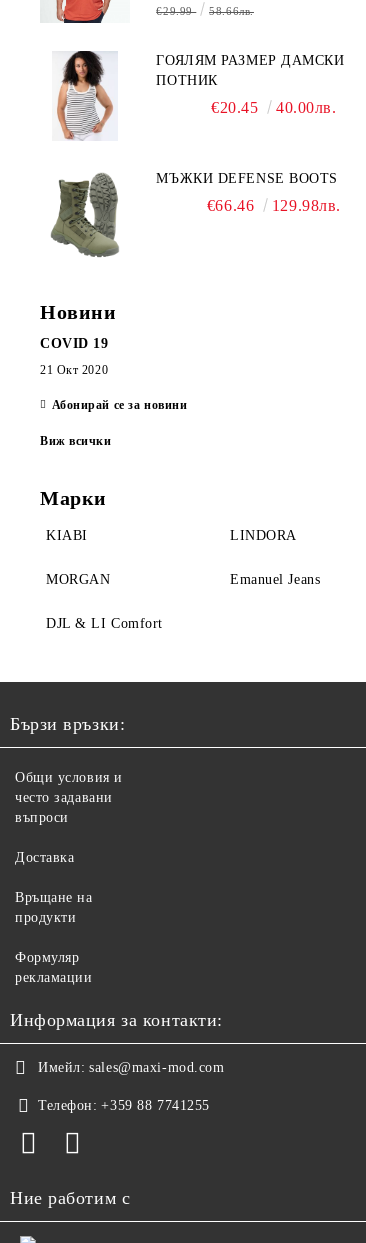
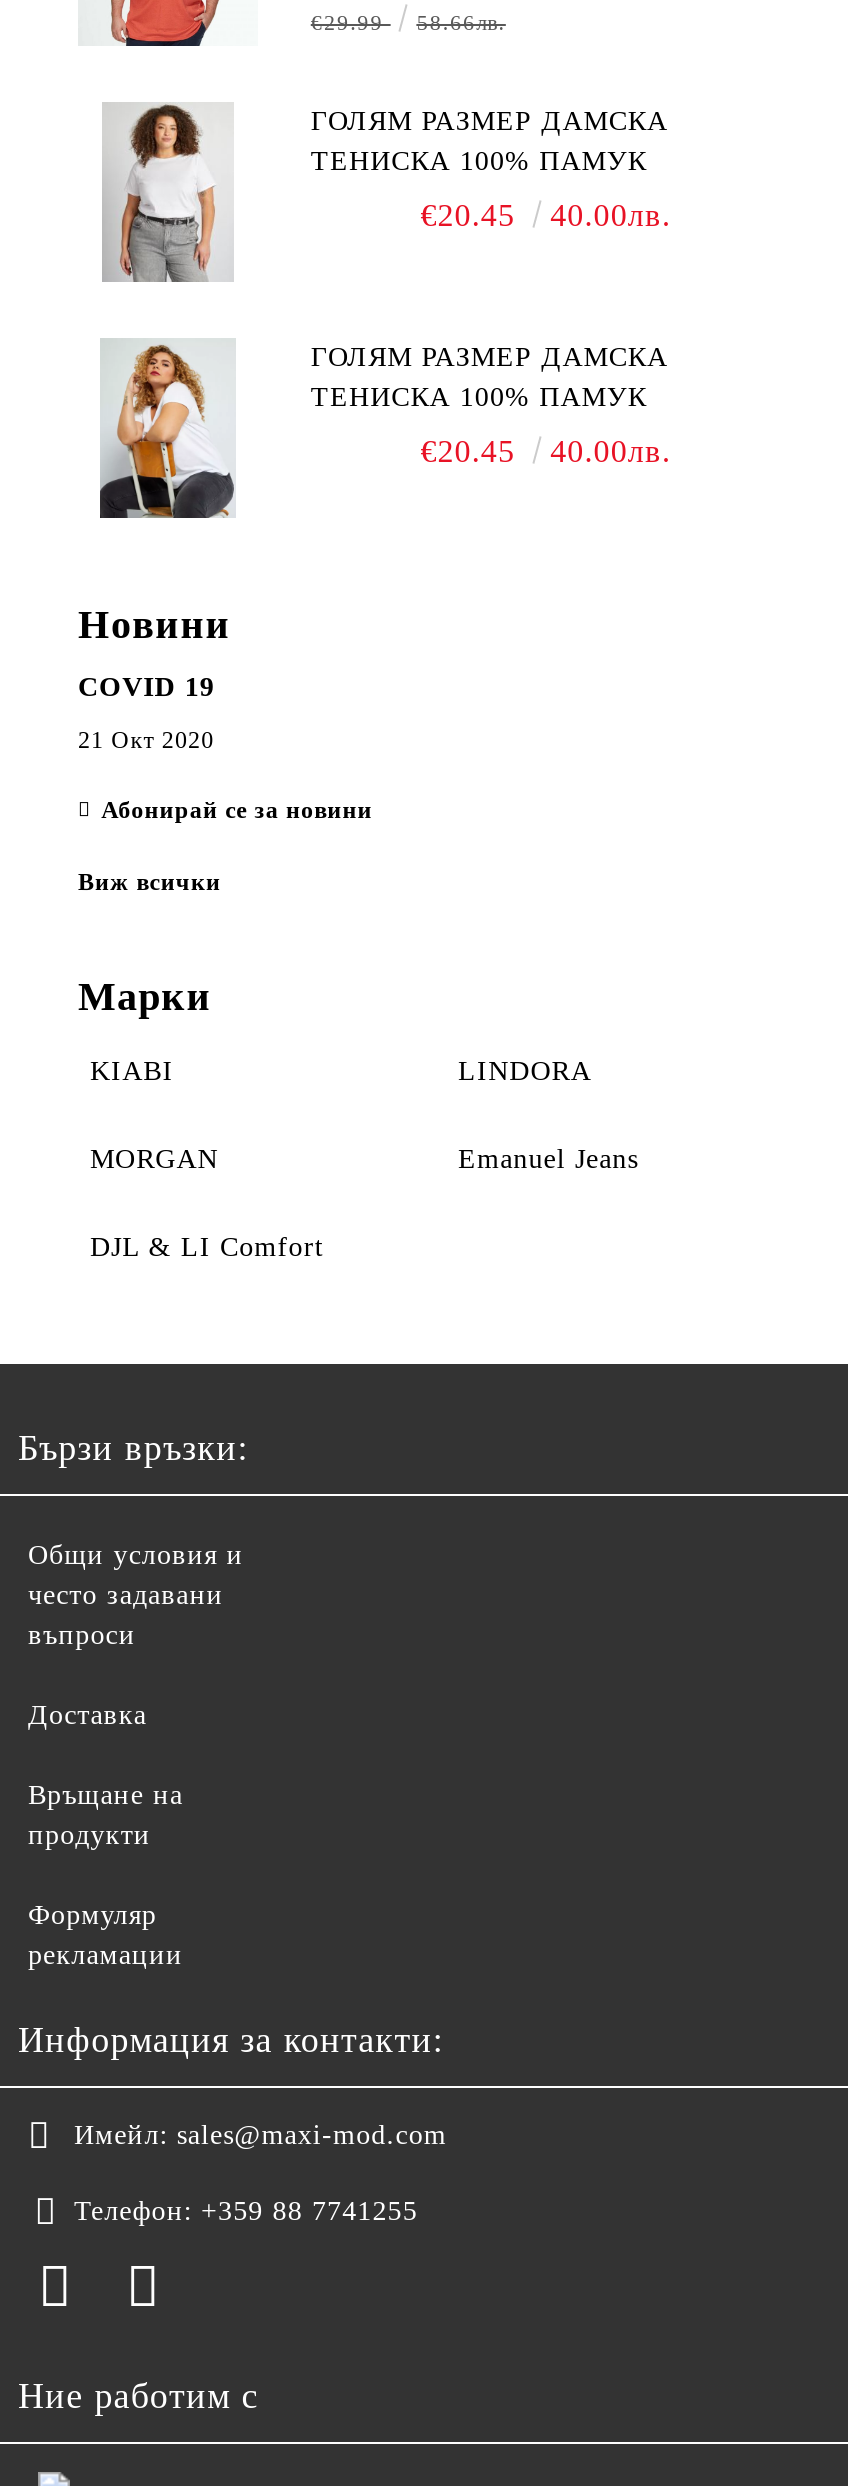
- [image]
+ [image]

- ГОЯЛЯМ РАЗМЕР ДАМСКИ
- ПОТНИК
+ ГОЛЯМ РАЗМЕР ДАМСКА
+ ТЕНИСКА 100% ПАМУК

- [image]
- МЪЖКИ DEFENSE BOOTS
+ [image]
+ ГОЛЯМ РАЗМЕР ДАМСКА
+ ТЕНИСКА 100% ПАМУК

- €66.46
- 129.98лв.
+ €20.45
+ 40.00лв.
